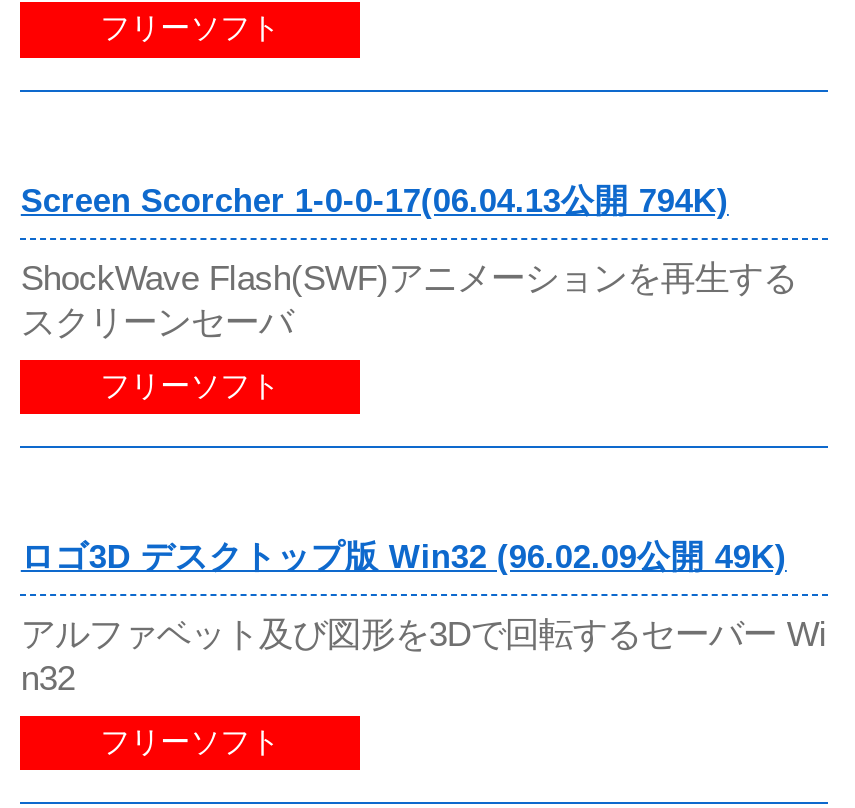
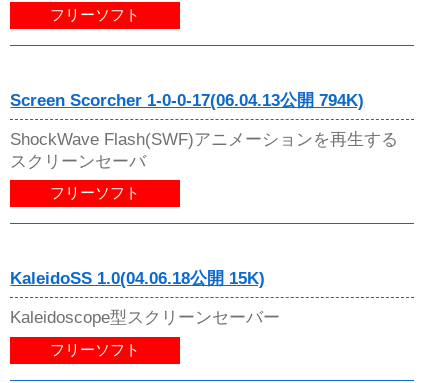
- ロゴ3D デスクトップ版 Win32 (96.02.09公開 49K)
+ KaleidoSS 1.0(04.06.18公開 15K)

- アルファベット及び図形を3Dで回転するセーバー Wi
- n32
+ Kaleidoscope型スクリーンセーバー
